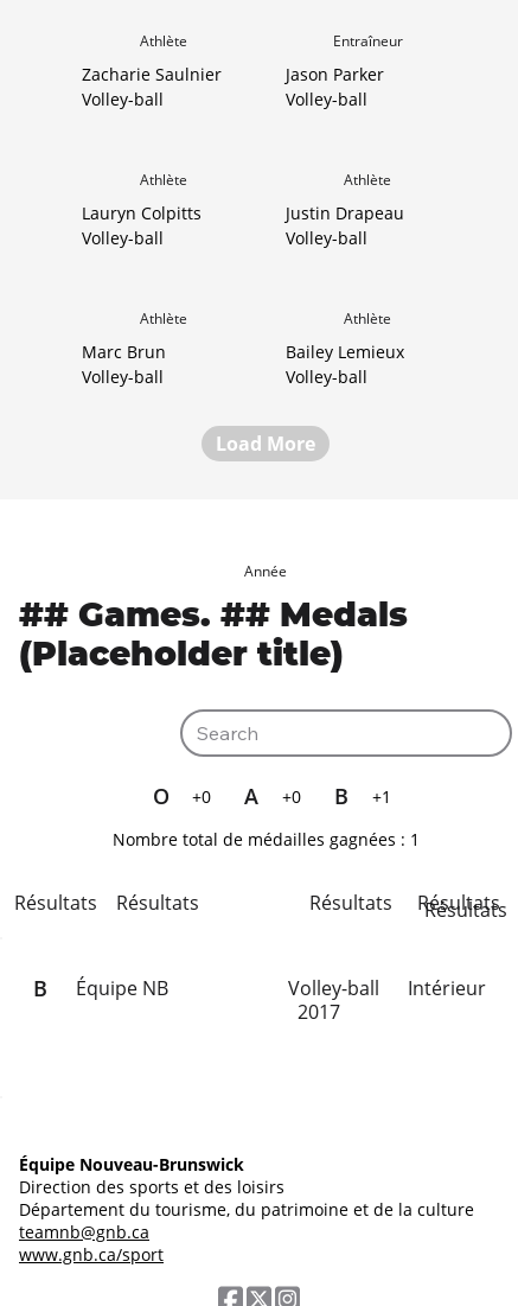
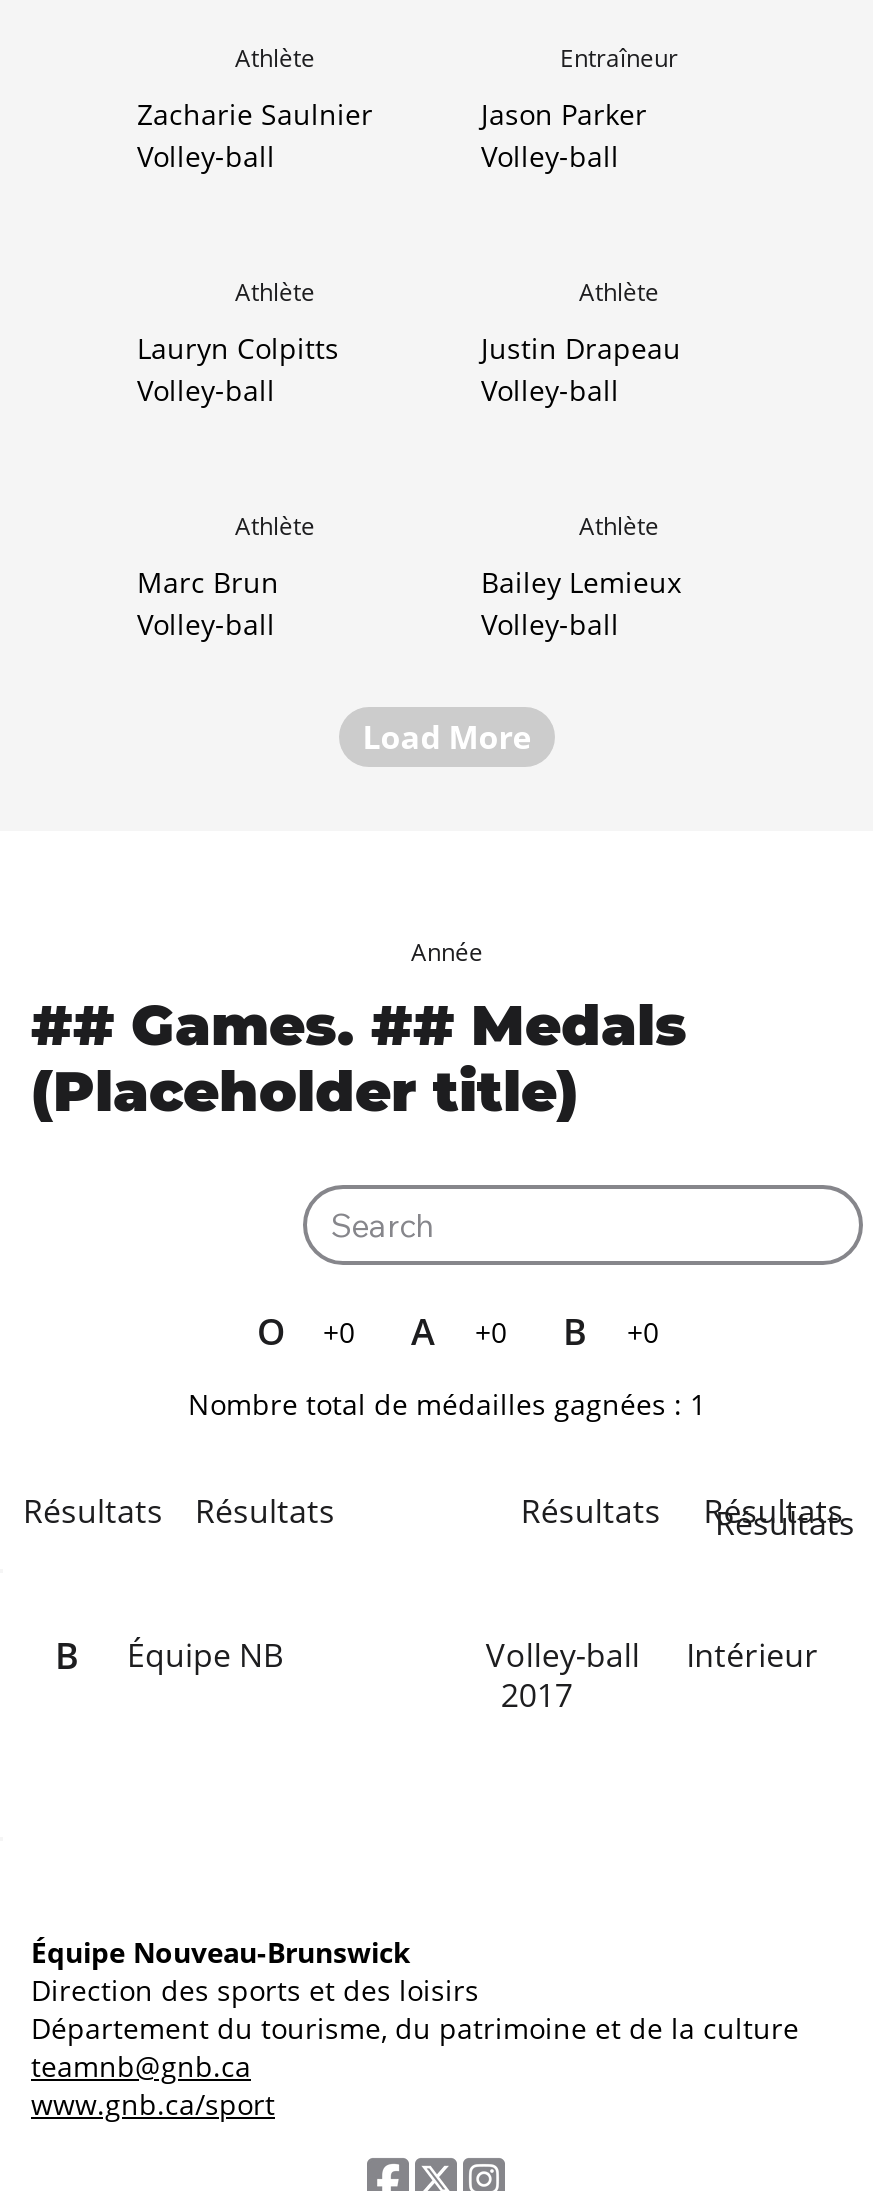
- O +0 A +0 B +1
+ O +0 A +0 B +0
